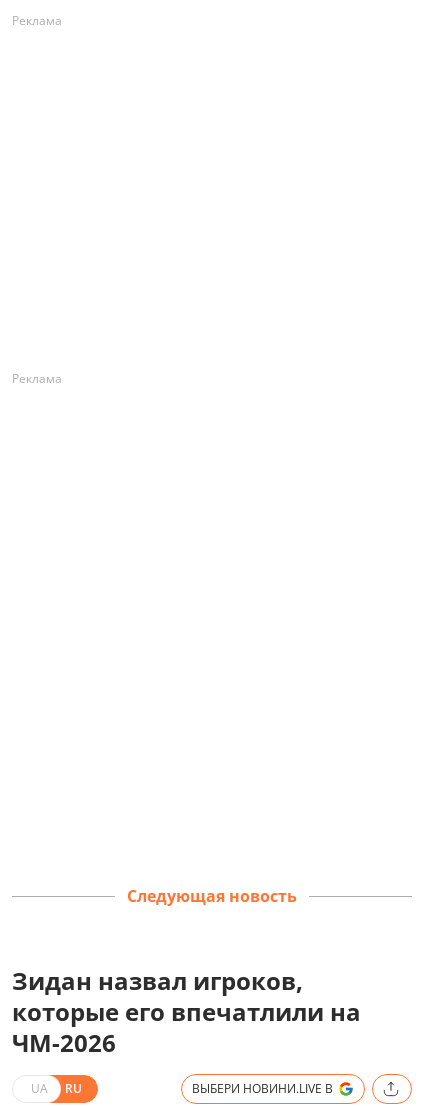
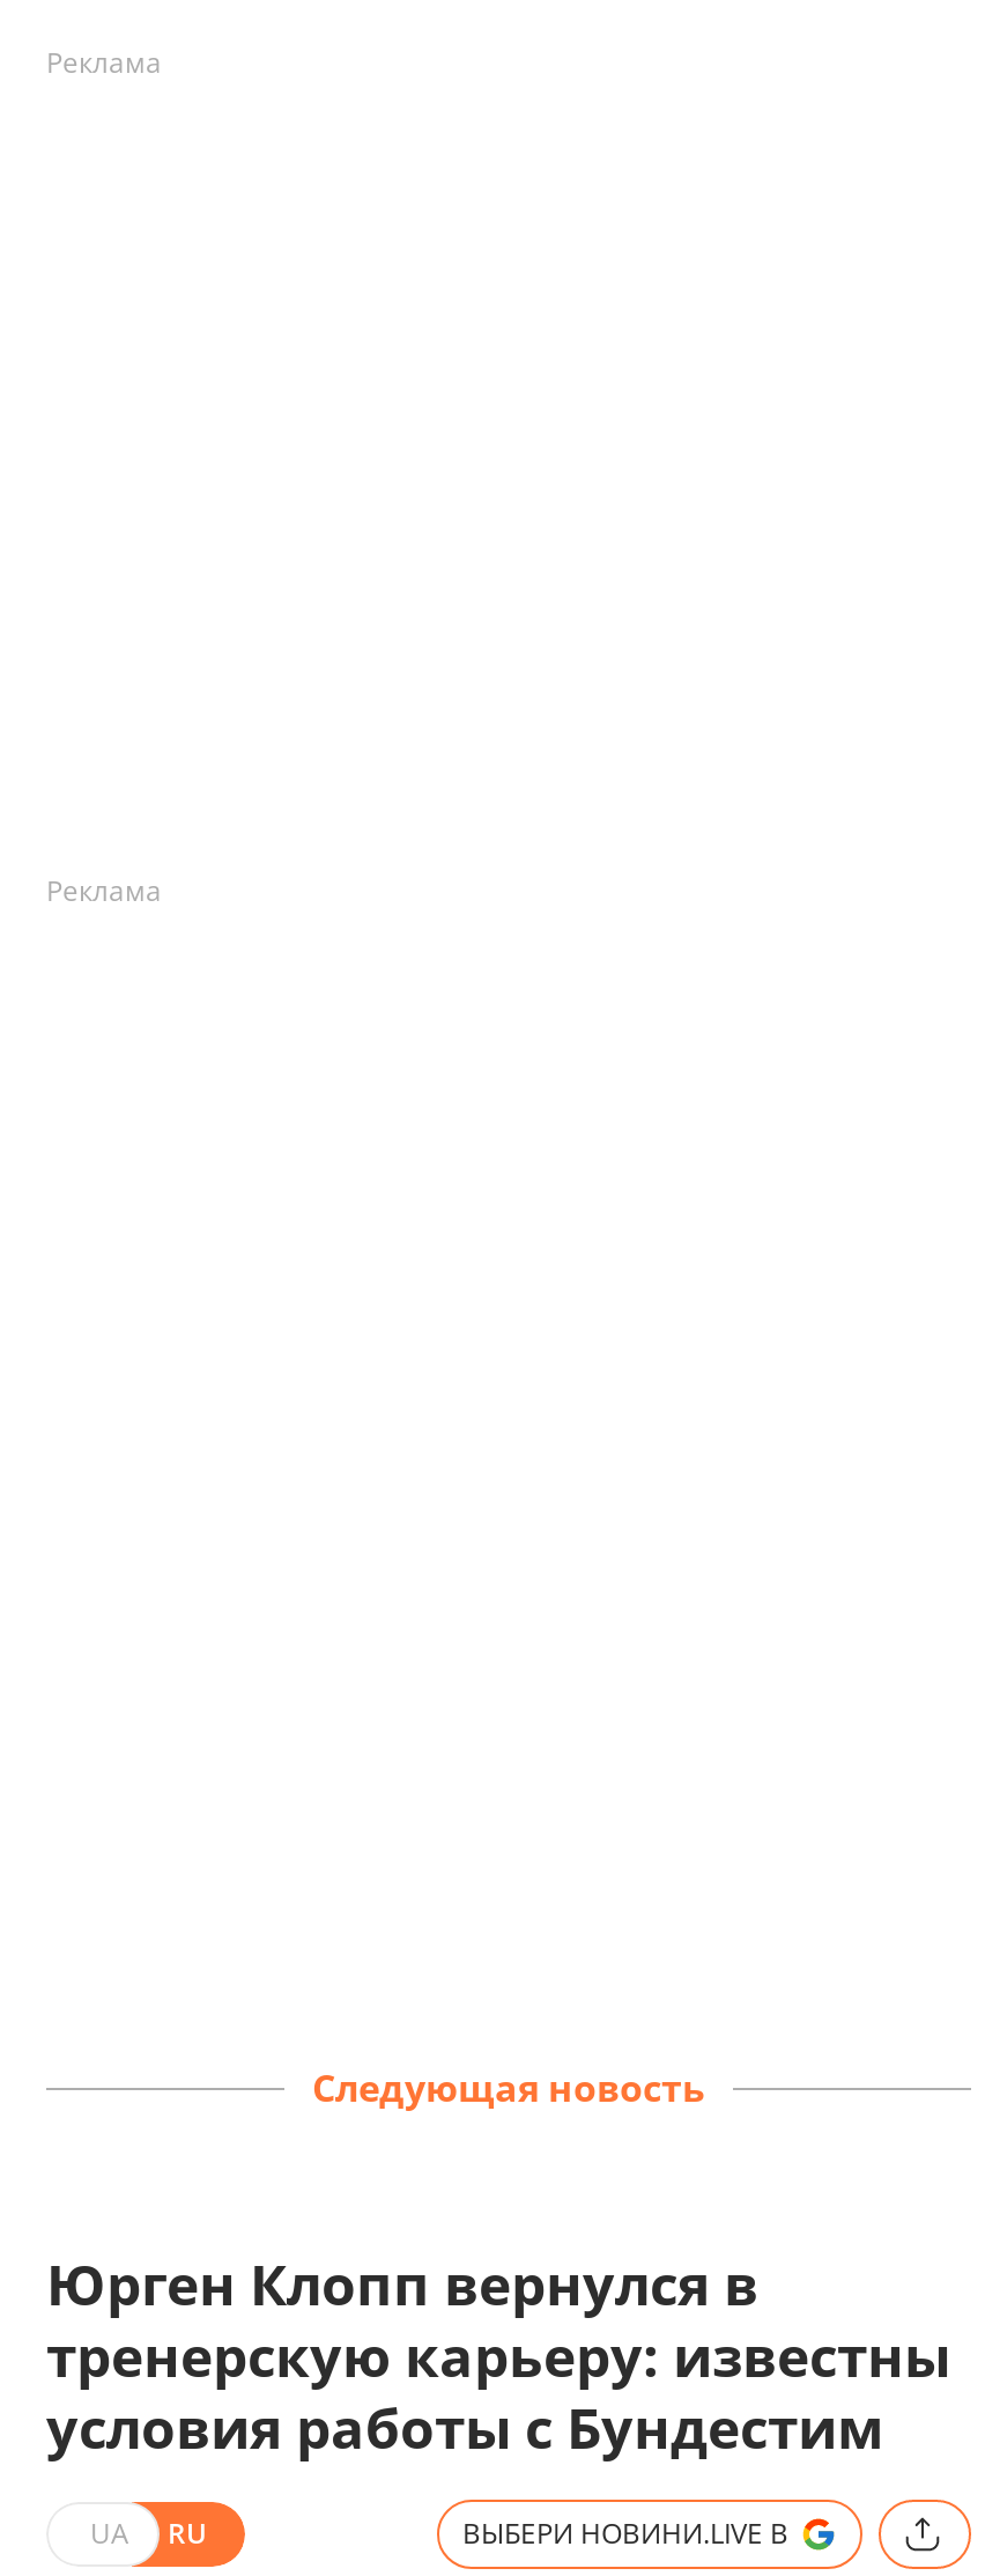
- Зидан назвал игроков,
- которые его впечатлили на
- ЧМ-2026
+ Юрген Клопп вернулся в
+ тренерскую карьеру: известны
+ условия работы с Бундестим
